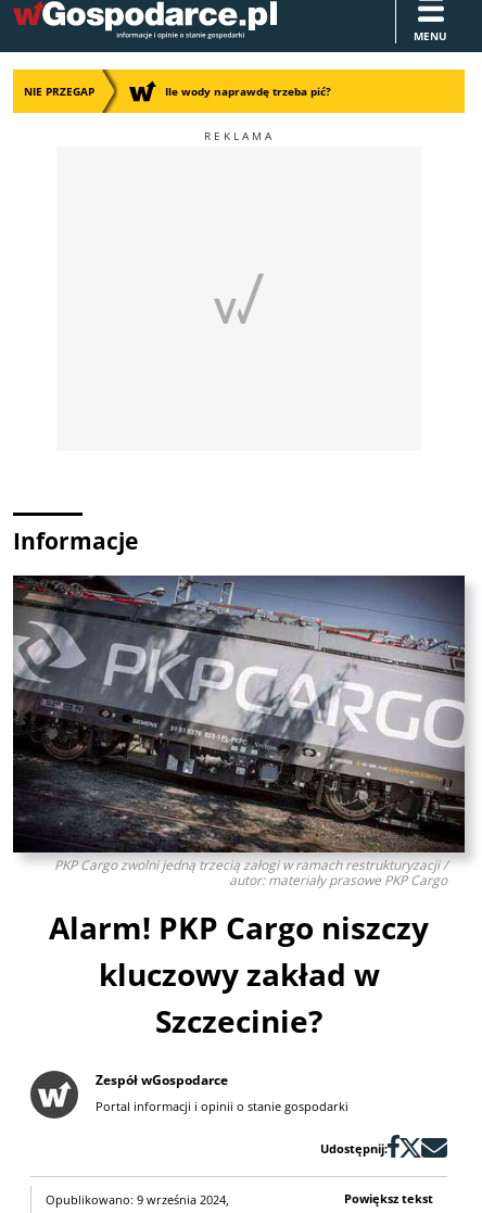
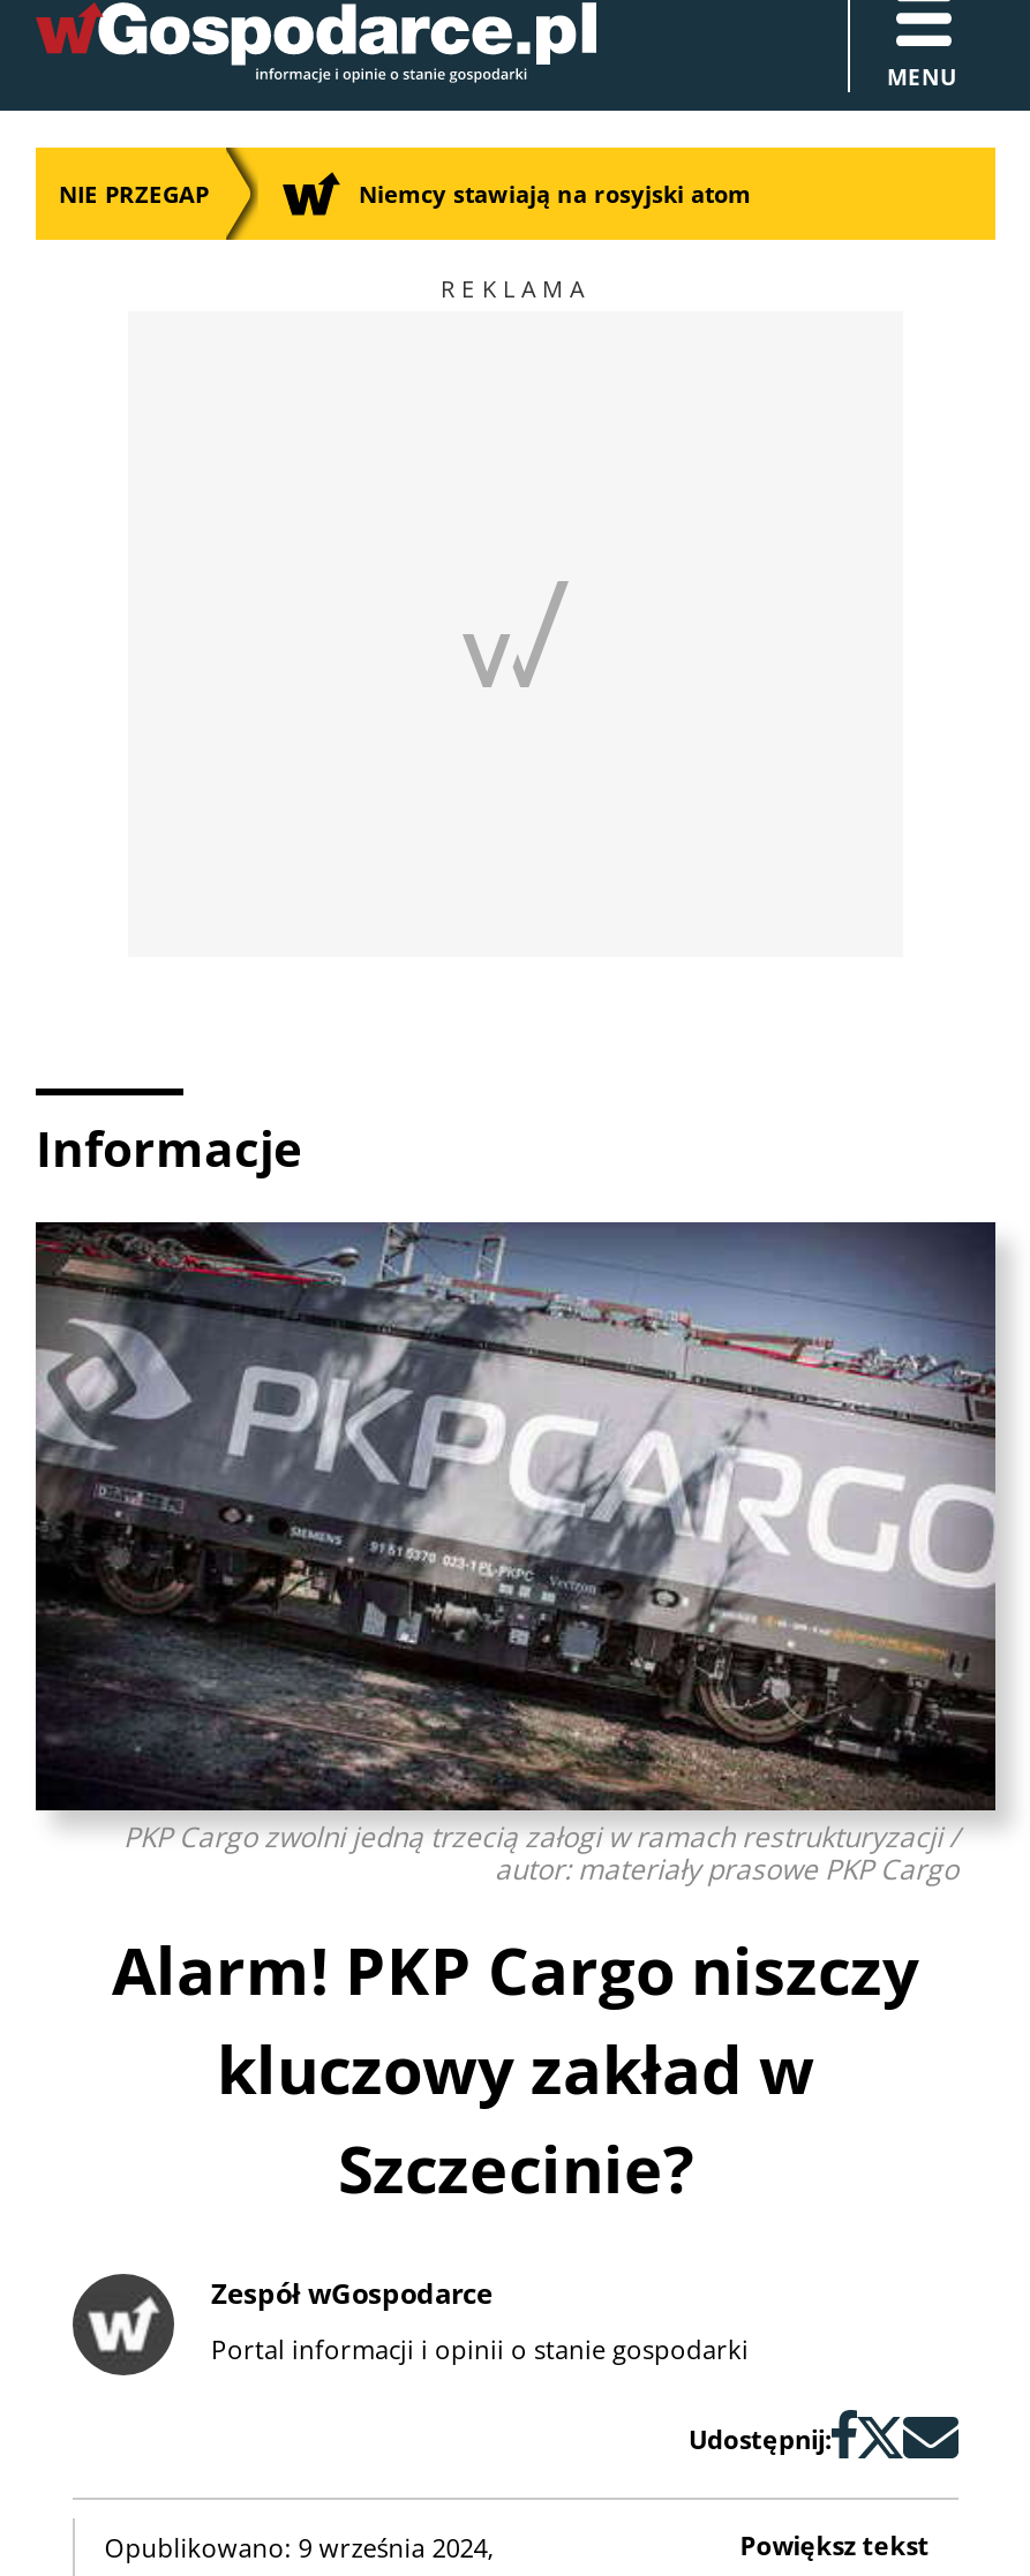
- Ile wody naprawdę trzeba pić?
+ Niemcy stawiają na rosyjski atom
